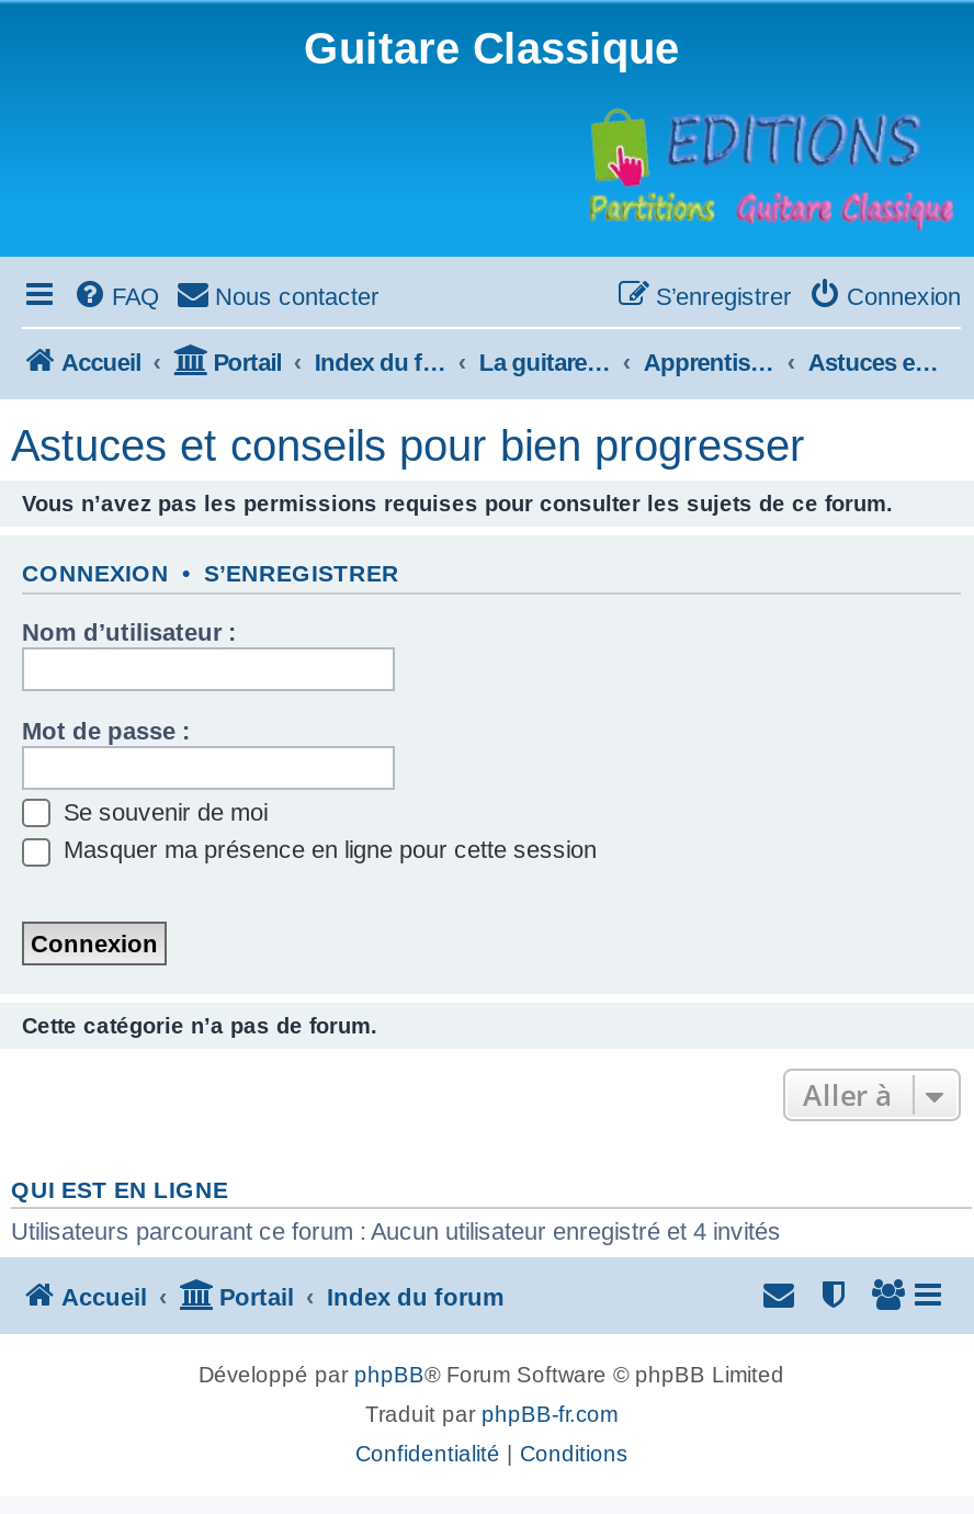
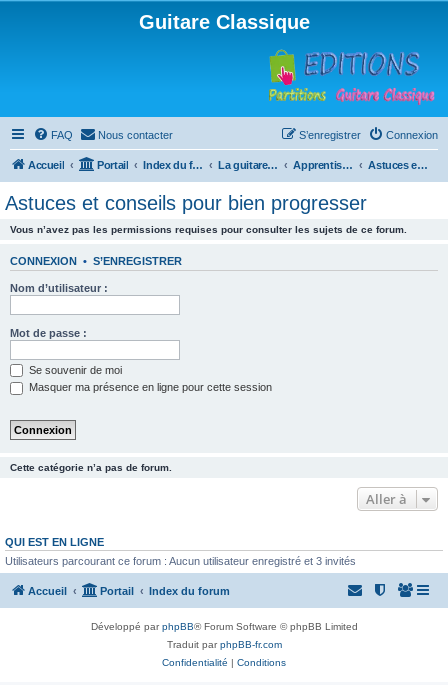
- Utilisateurs parcourant ce forum : Aucun utilisateur enregistré et 4 invités
+ Utilisateurs parcourant ce forum : Aucun utilisateur enregistré et 3 invités
